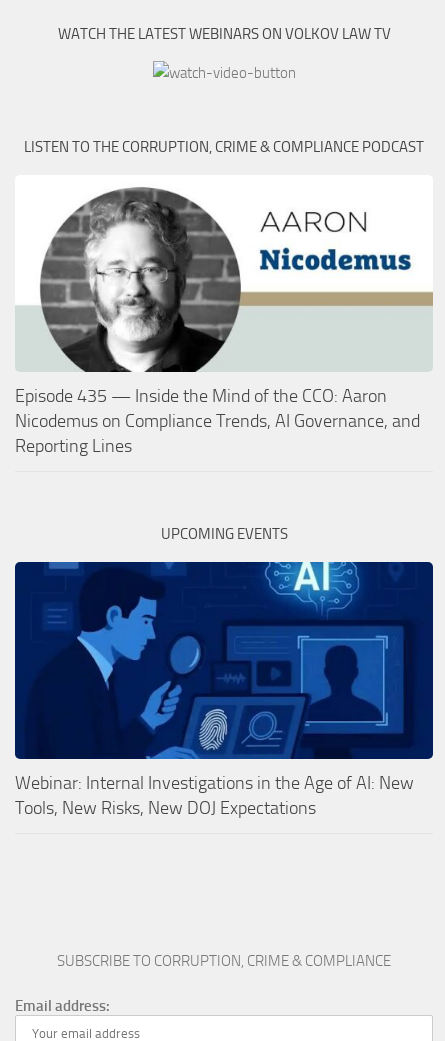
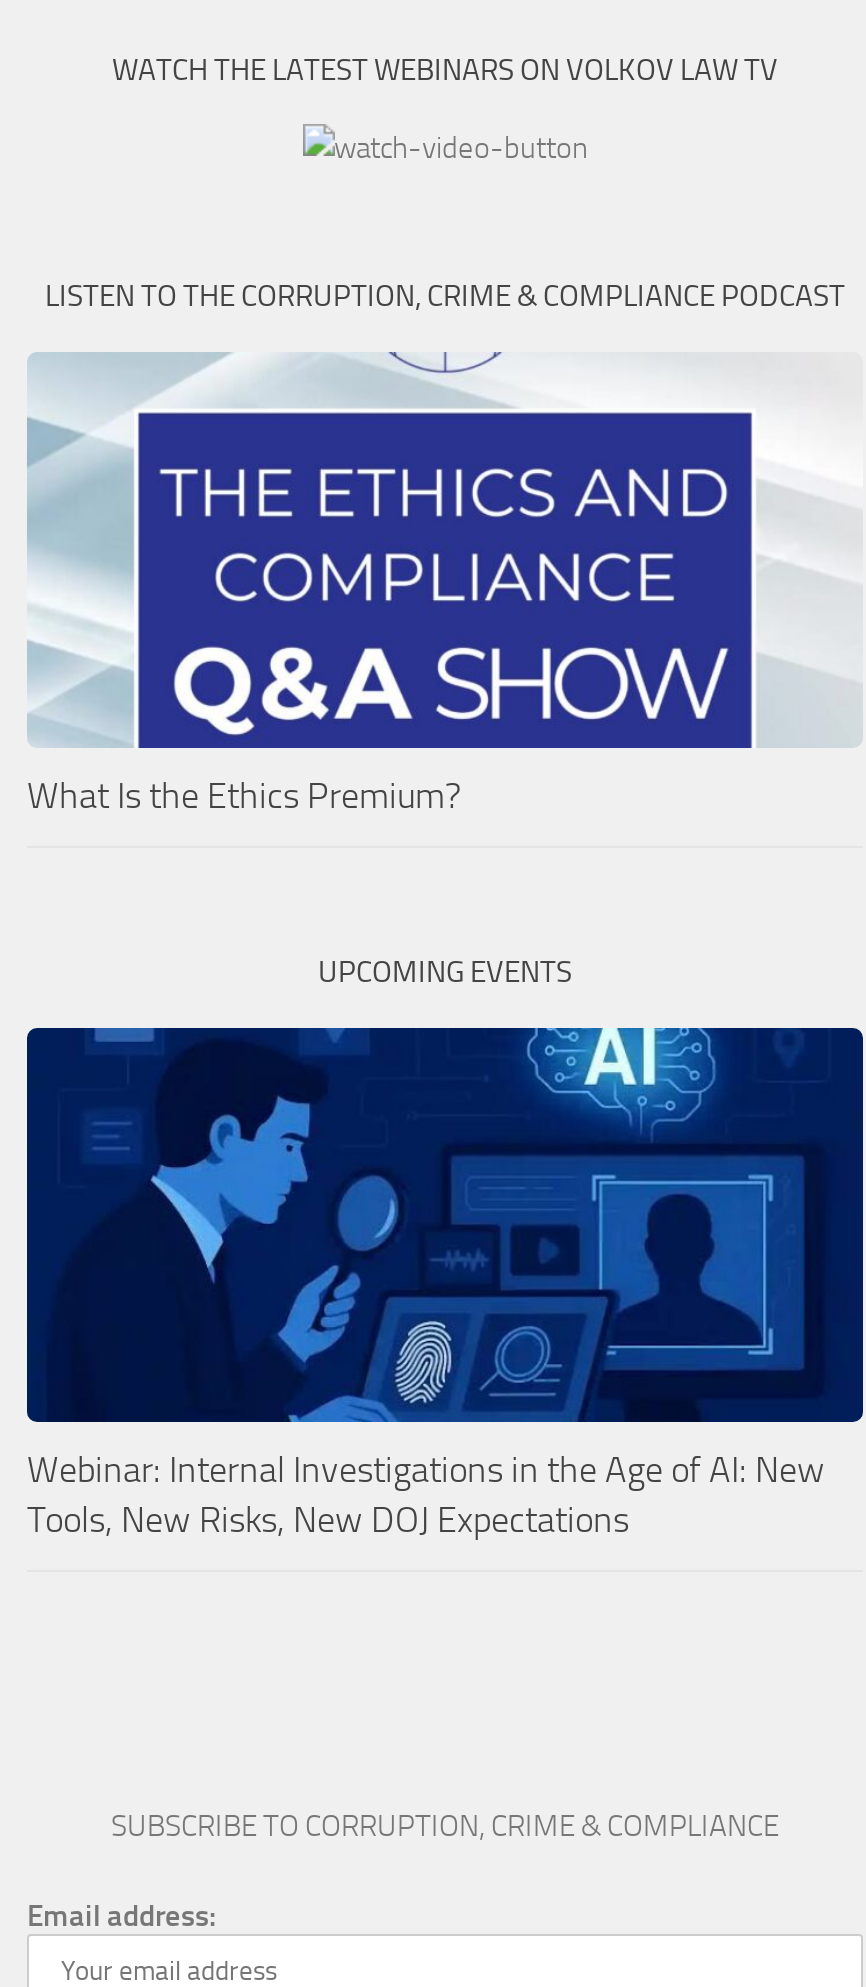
- [image]
+ [image]

- Episode 435 — Inside the Mind of the CCO: Aaron
- Nicodemus on Compliance Trends, AI Governance, and
- Reporting Lines
+ What Is the Ethics Premium?
